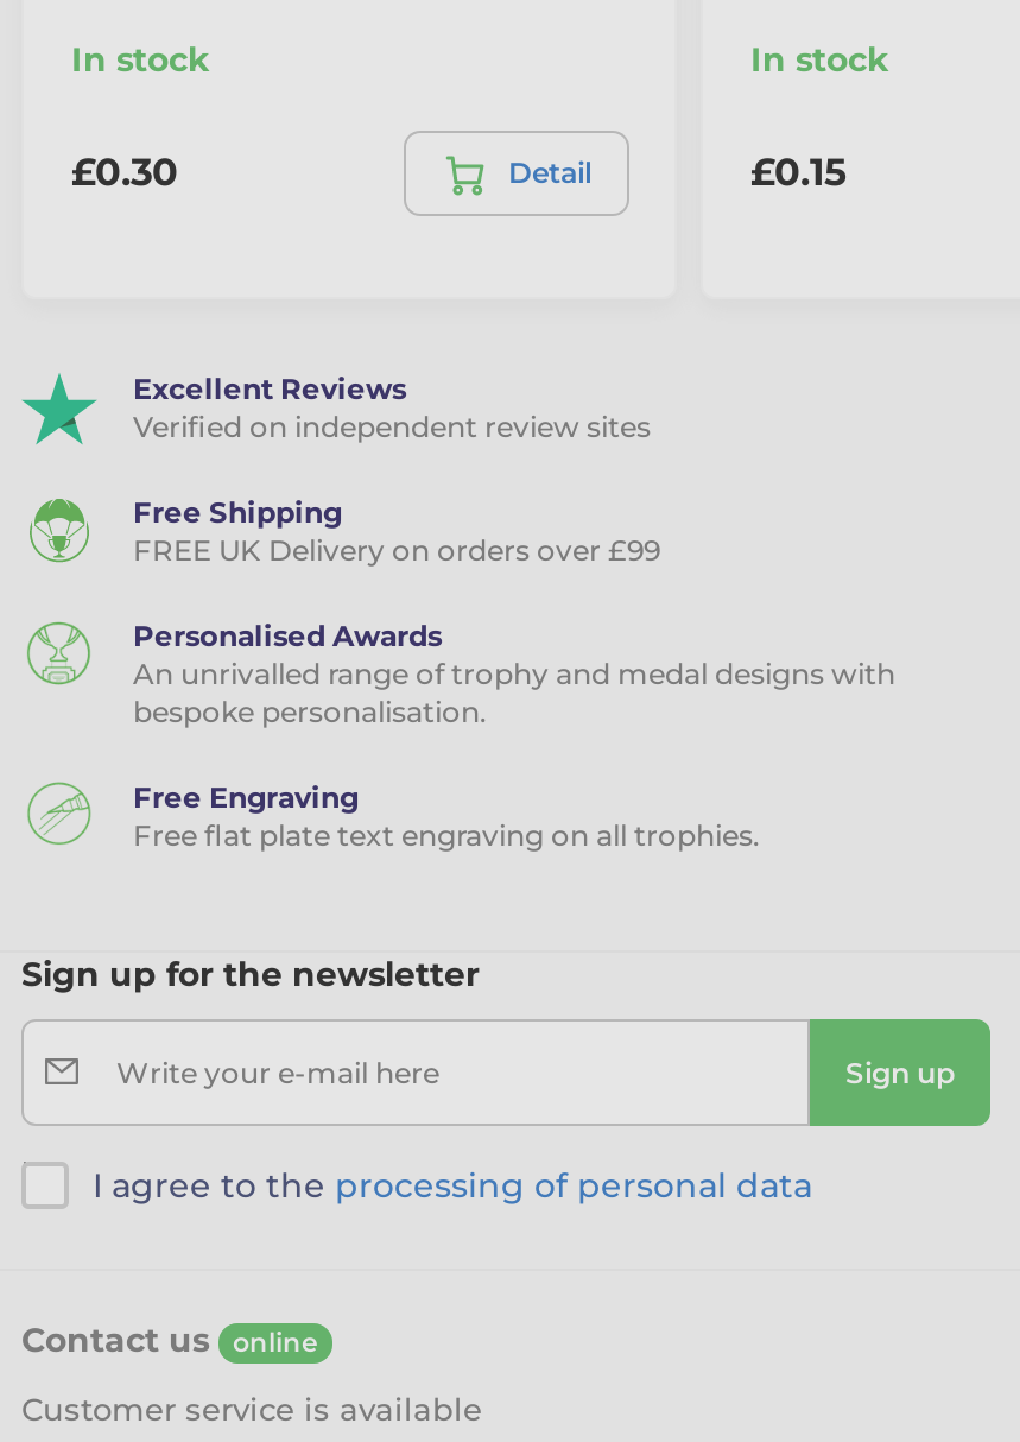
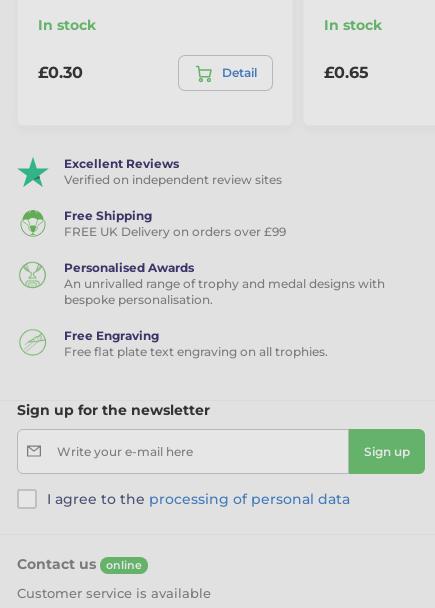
- £0.15
+ £0.65
